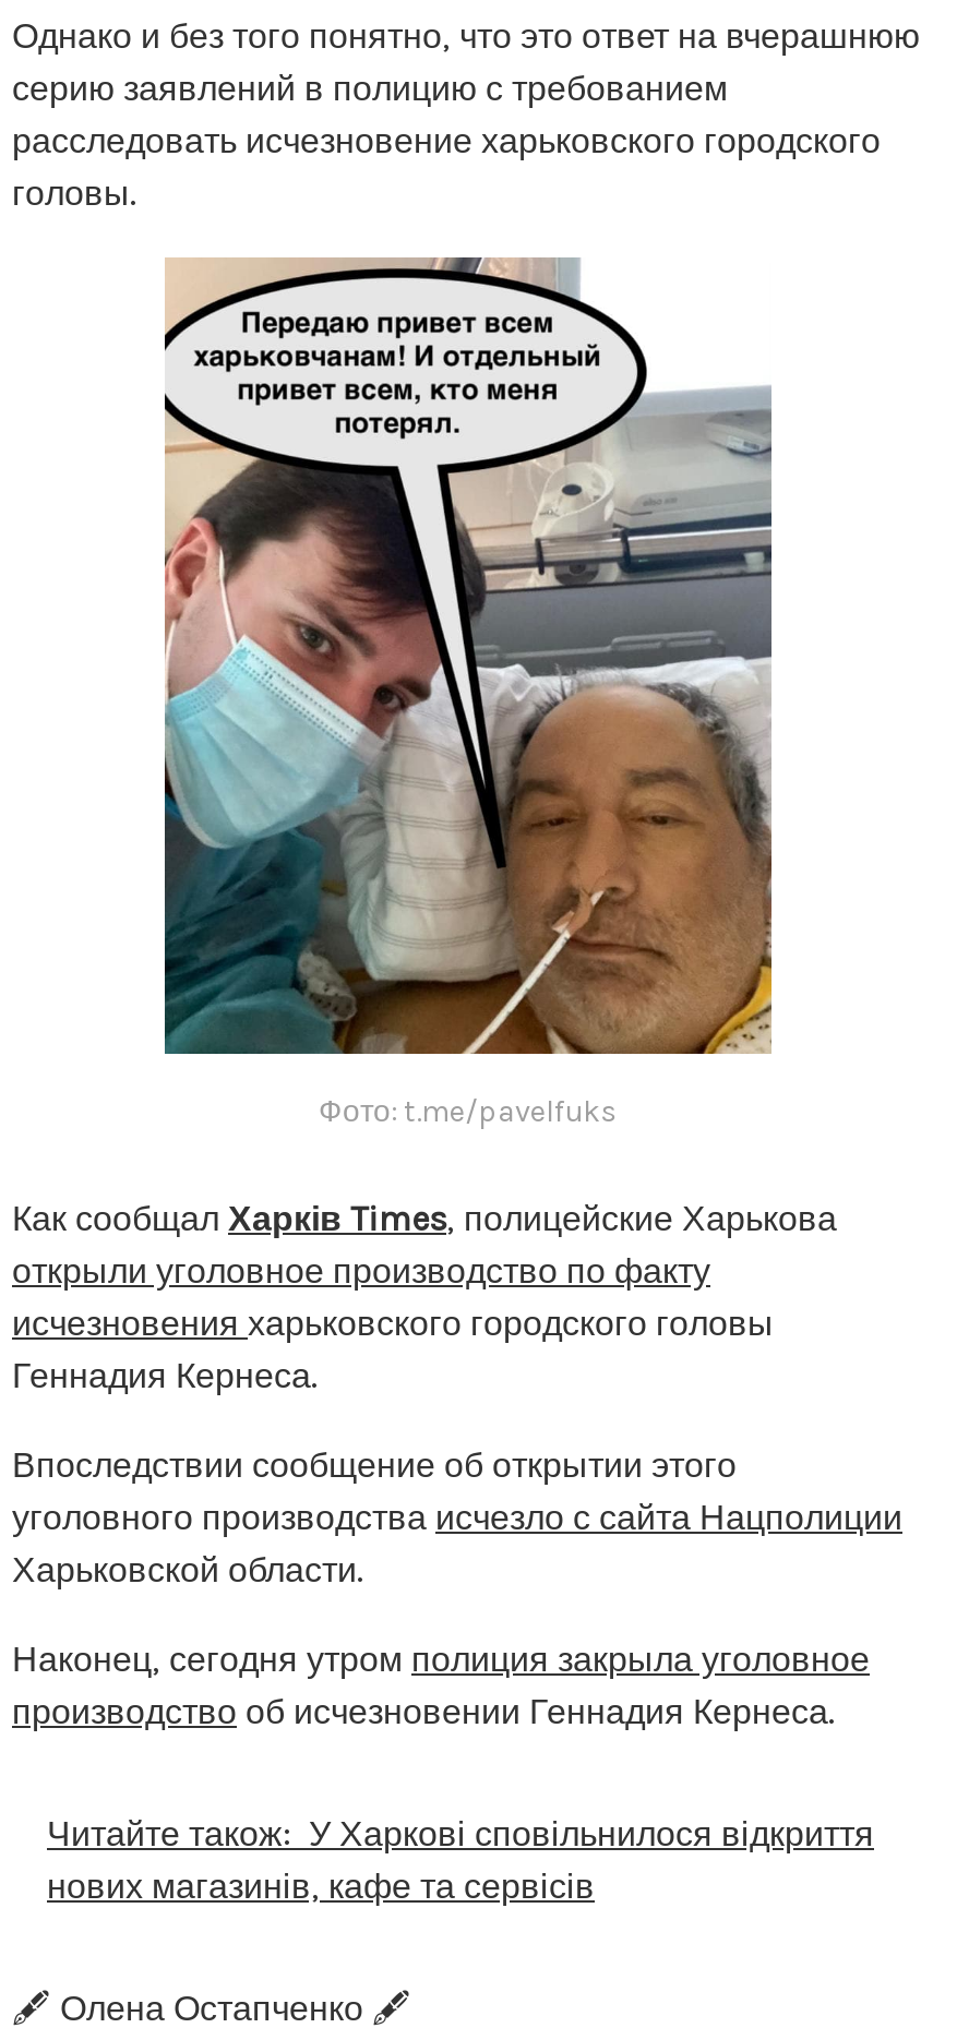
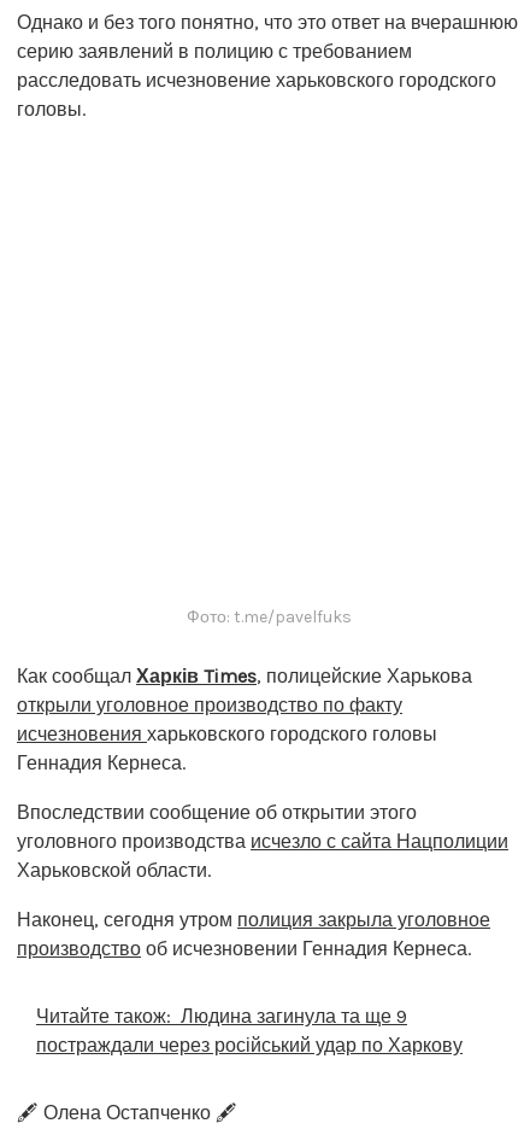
- [image]

- Читайте також: У Харкові сповільнилося відкриття
- нових магазинів, кафе та сервісів
+ Читайте також: Людина загинула та ще 9
+ постраждали через російський удар по Харкову
